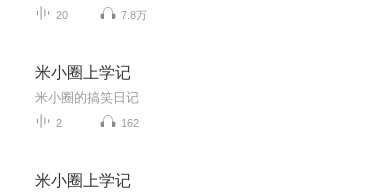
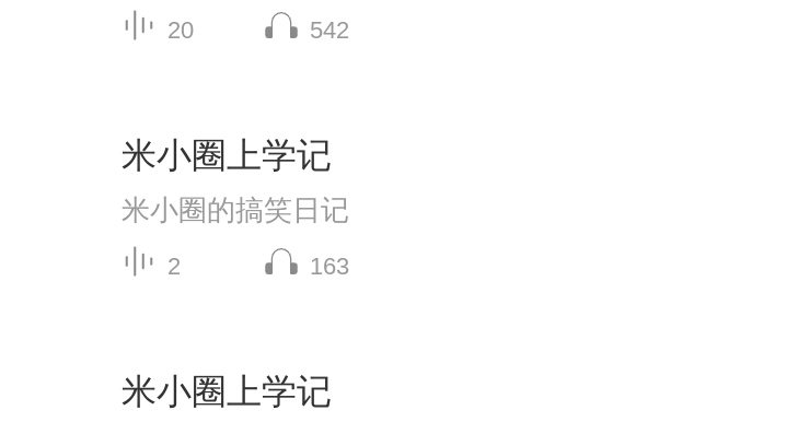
- 7.8万
+ 542

- 162
+ 163
